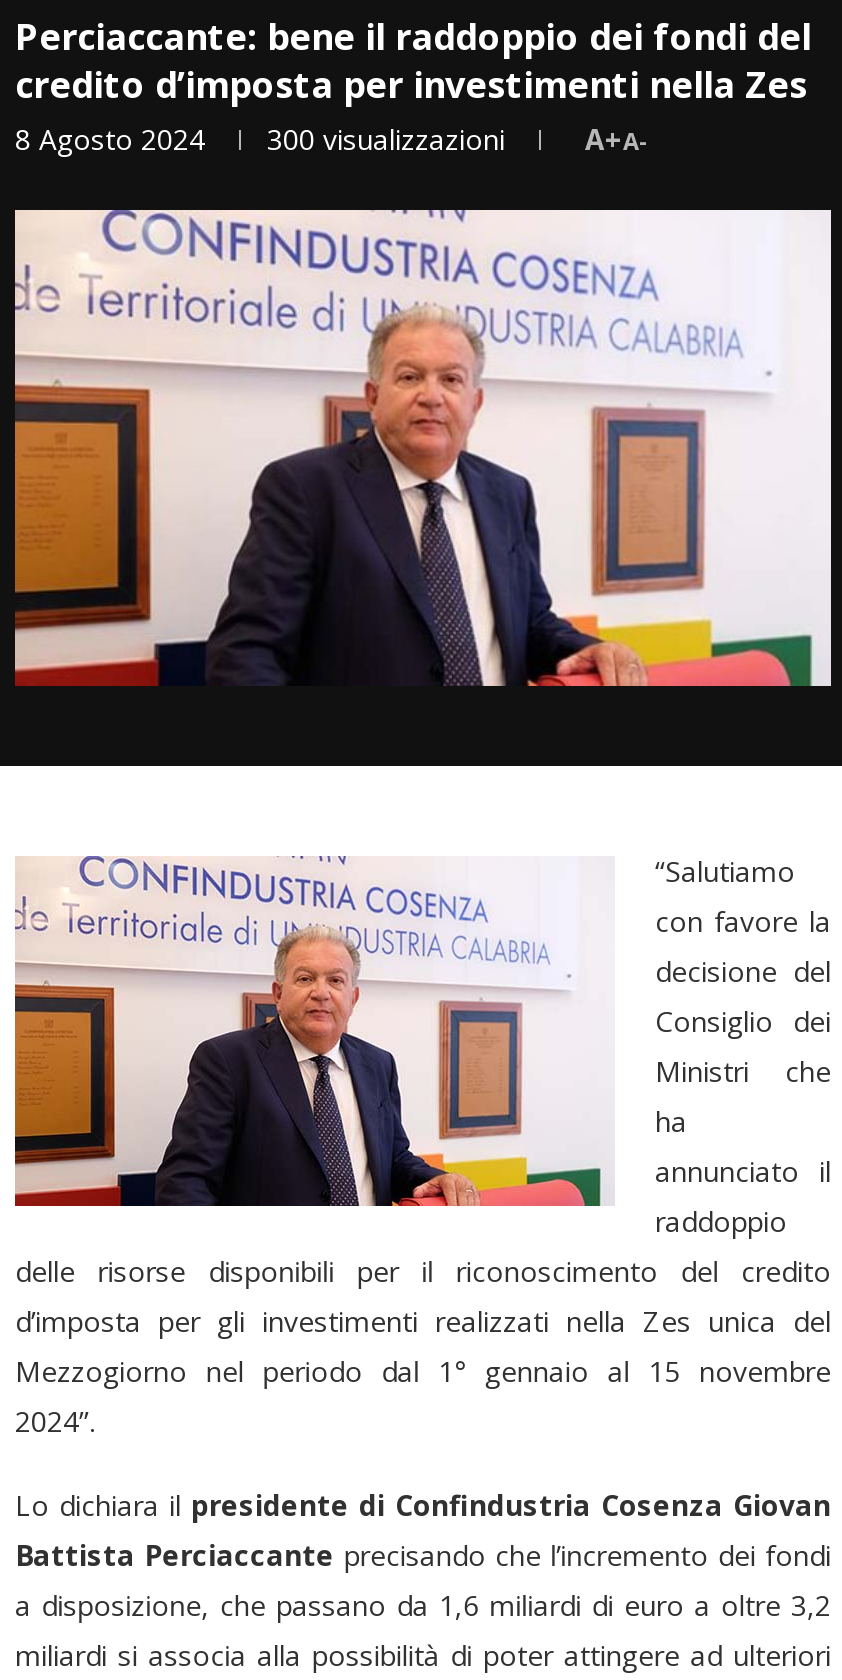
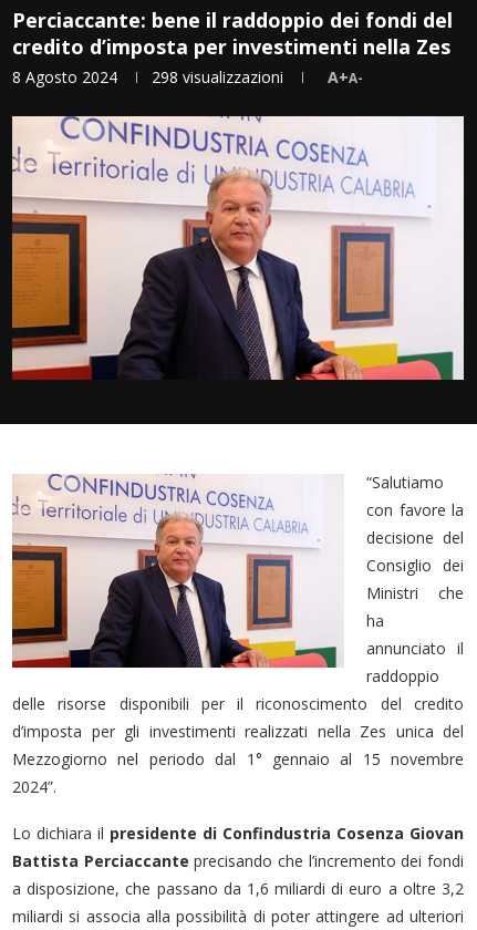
- 300 visualizzazioni
+ 298 visualizzazioni
